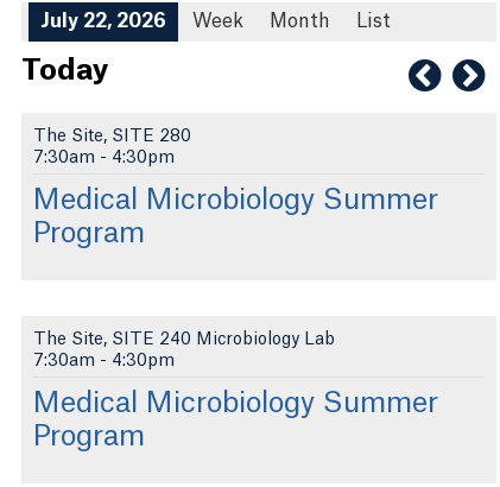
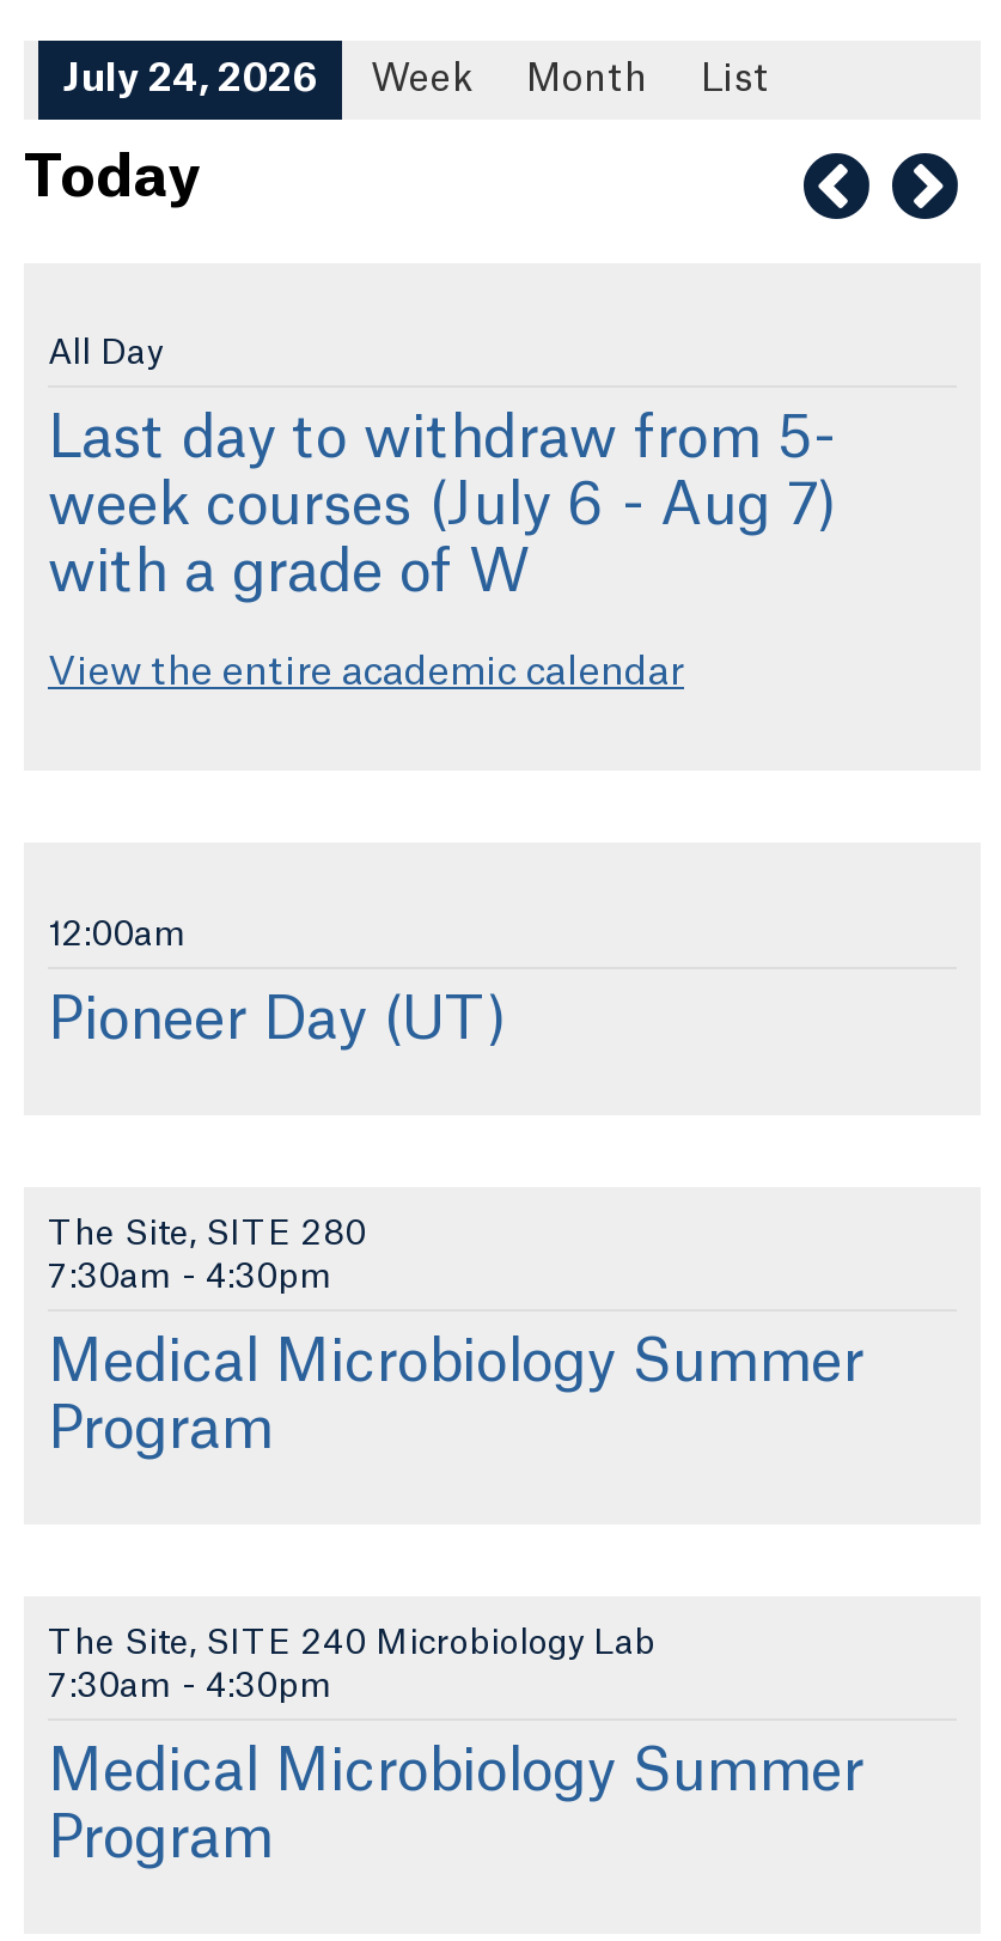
- July 22, 2026 Week Month List
+ July 24, 2026 Week Month List

+ All Day
+ Last day to withdraw from 5-
+ week courses (July 6 - Aug 7)
+ with a grade of W
+ View the entire academic calendar

+ 12:00am
+ Pioneer Day (UT)
